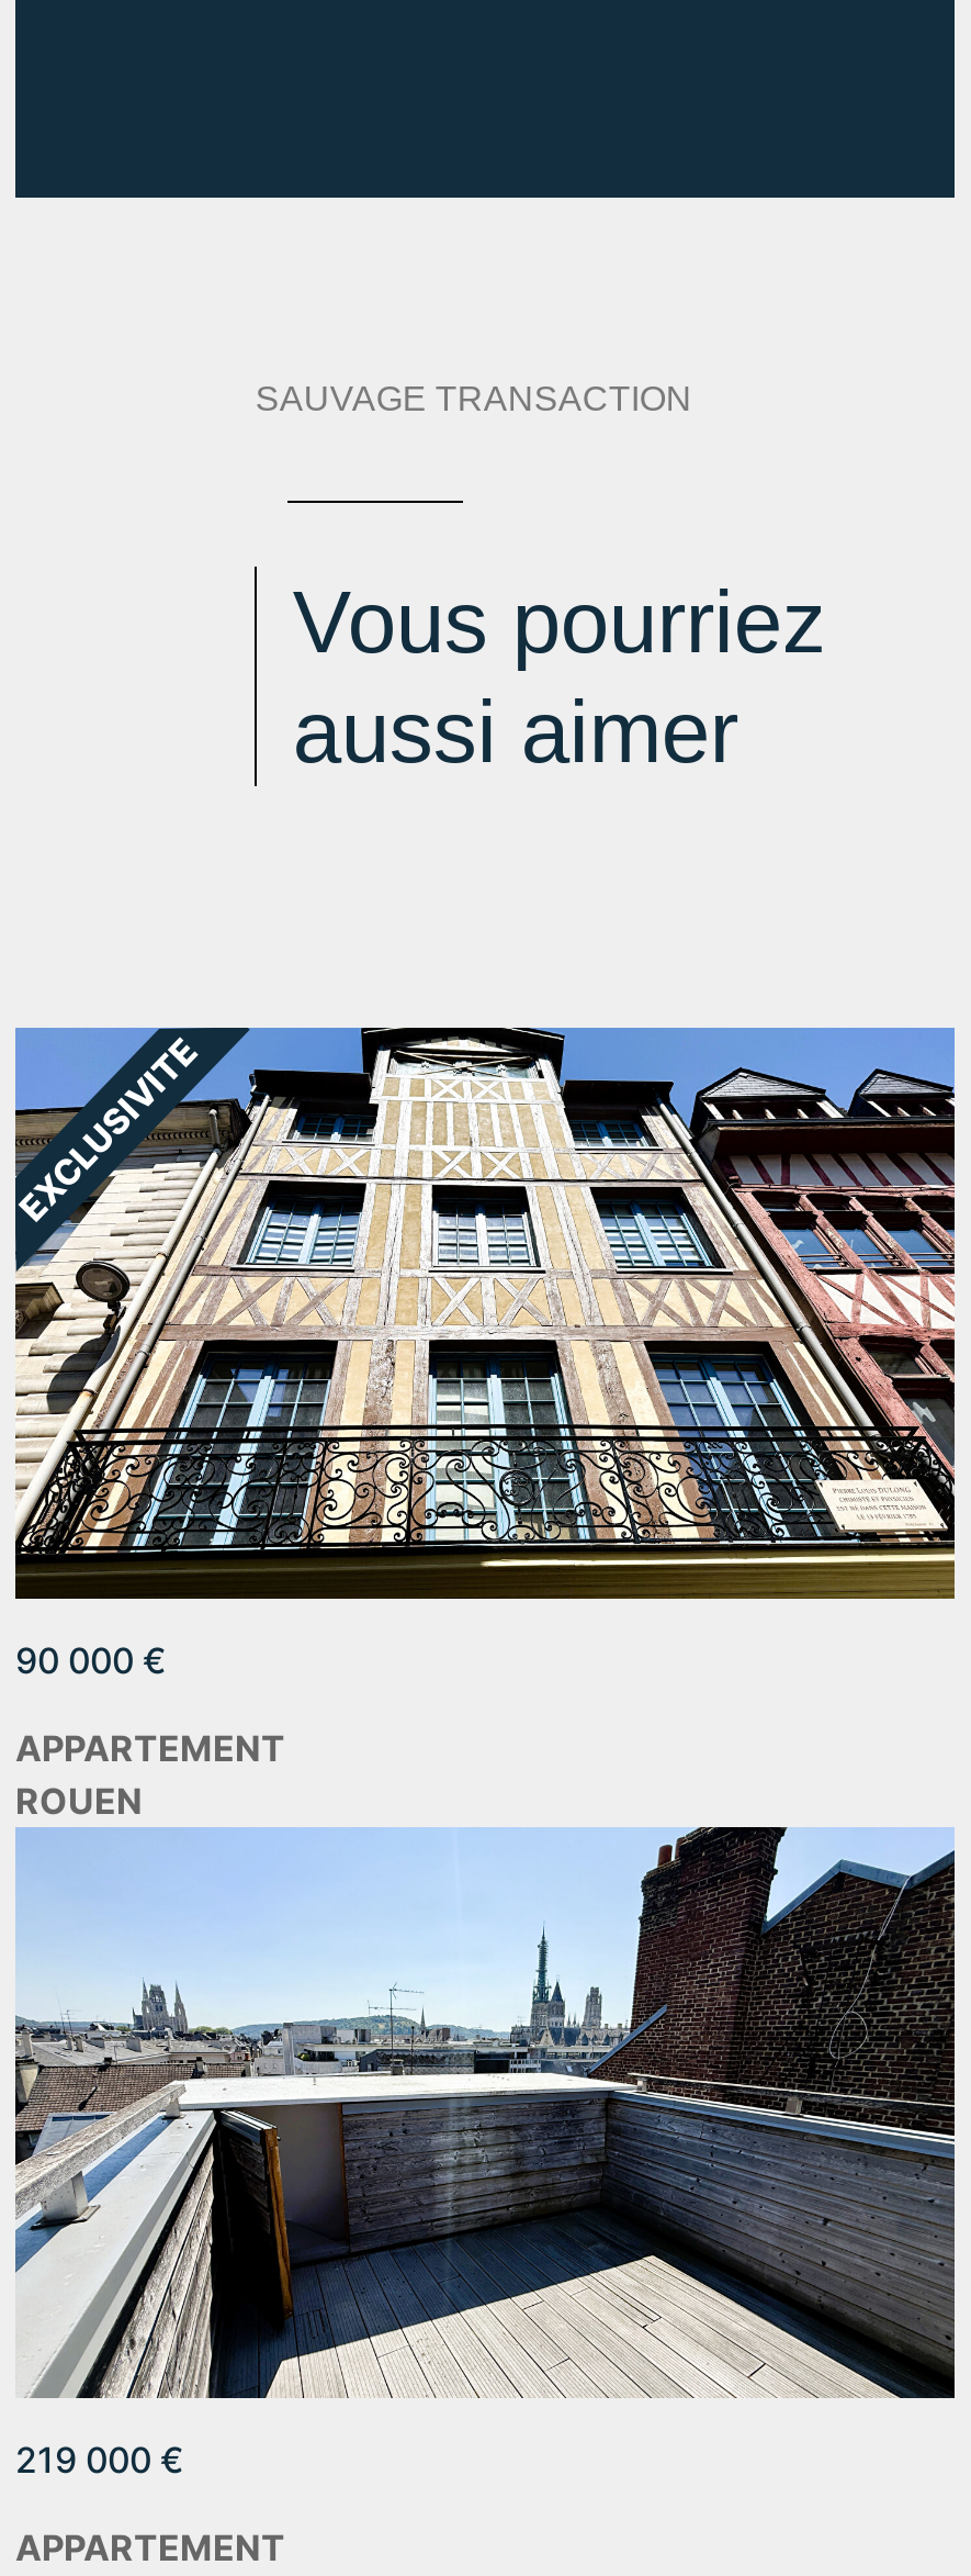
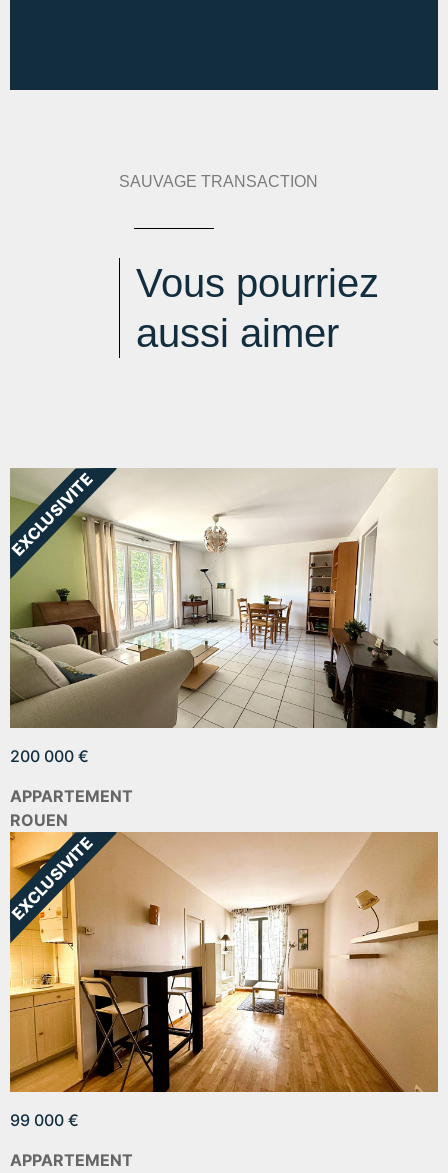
- [image]
- 90 000 €
+ [image]
+ 200 000 €

- [image]
- 219 000 €
+ [image]
+ 99 000 €
